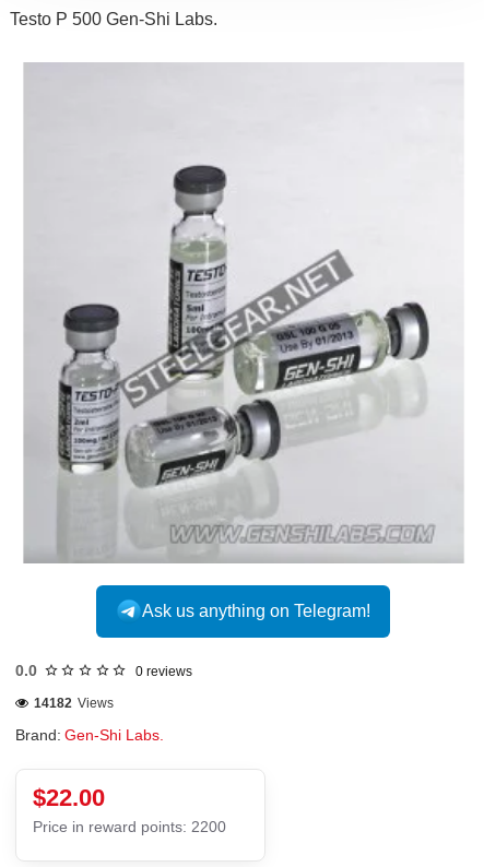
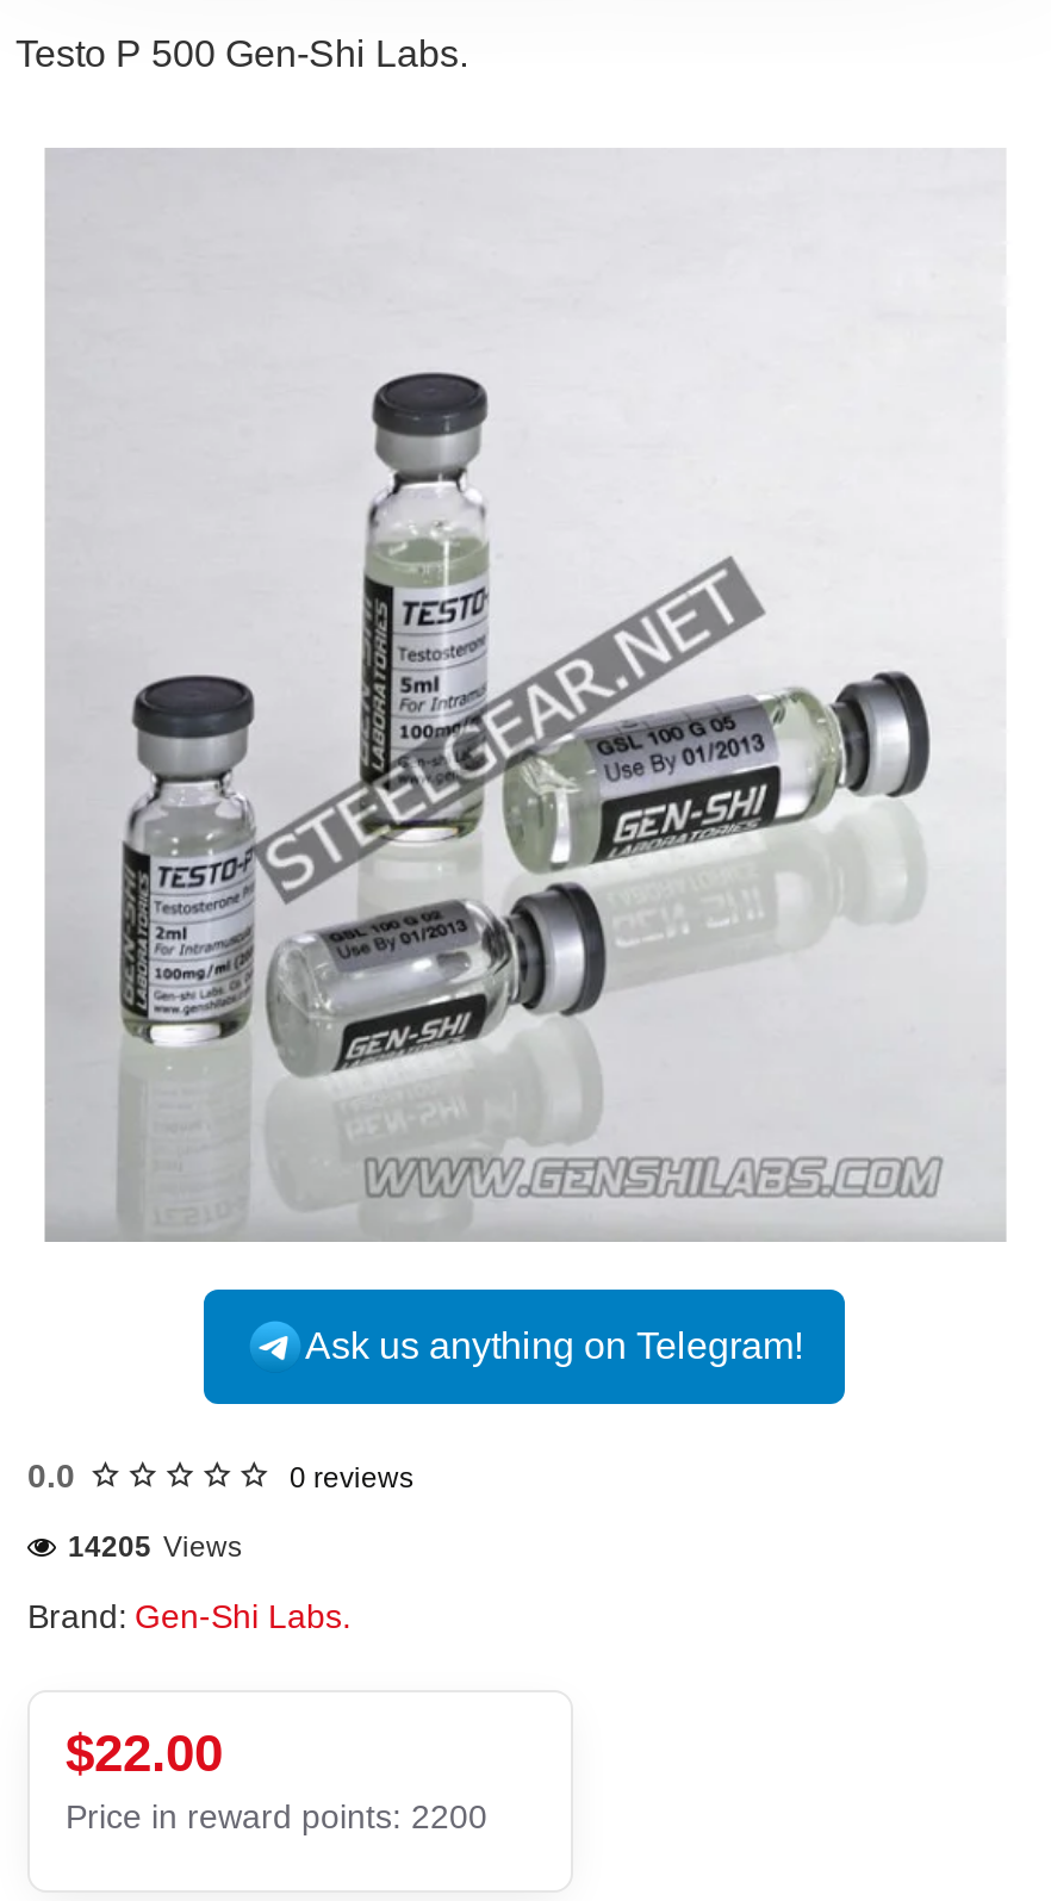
- 14182 Views
+ 14205 Views
